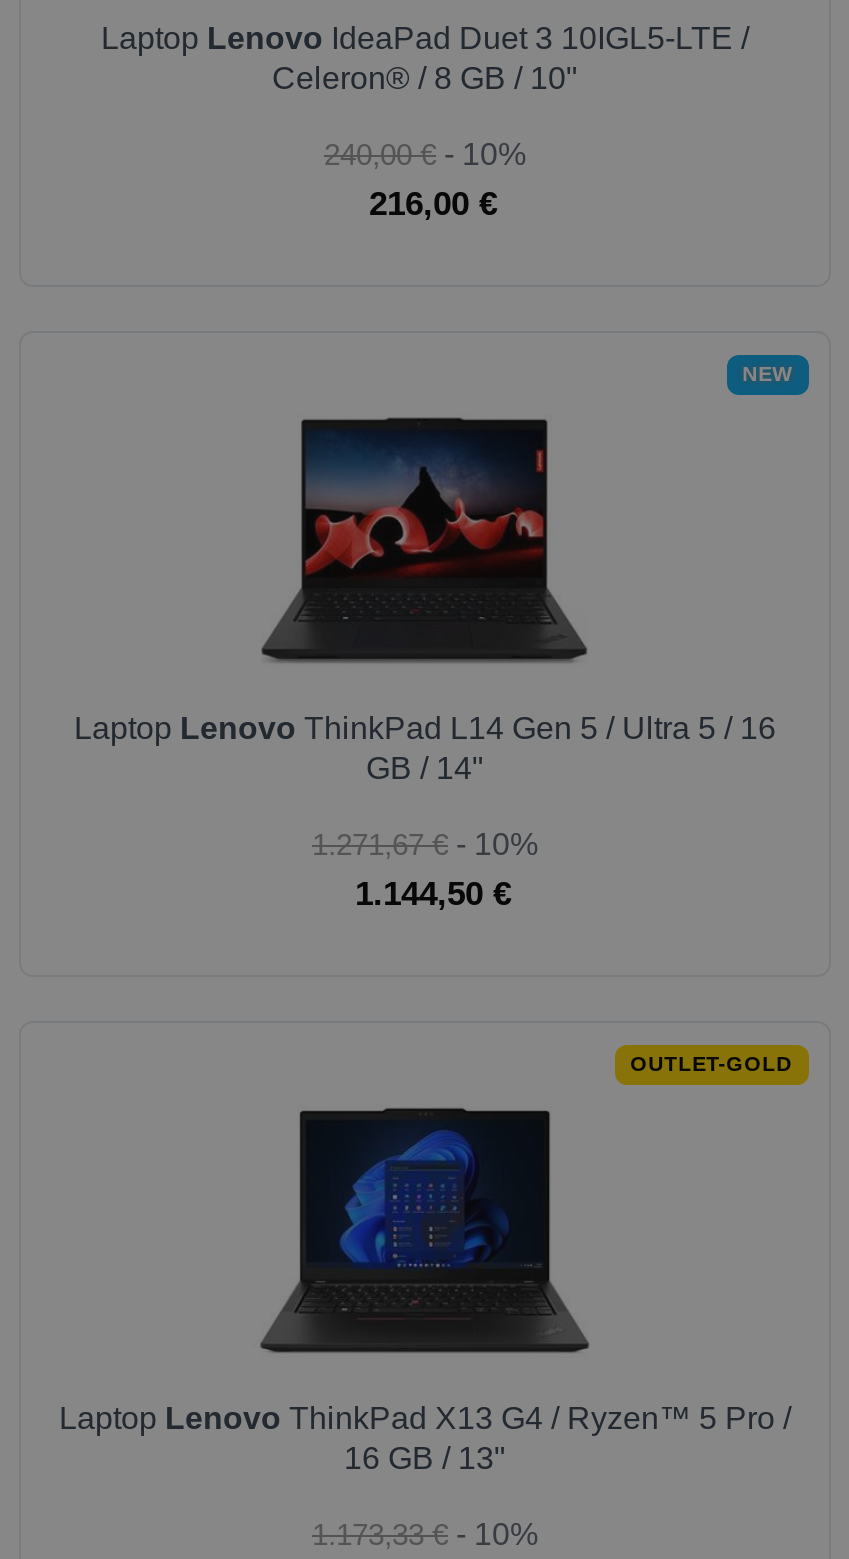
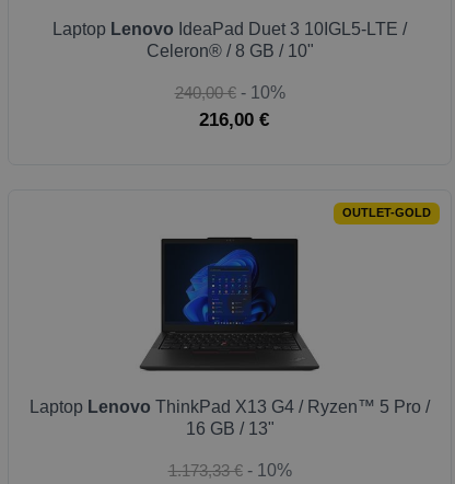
- NEW

- [image]

- Laptop Lenovo ThinkPad L14 Gen 5 / Ultra 5 / 16
- GB / 14"
- 1.271,67 € - 10%
- 1.144,50 €
